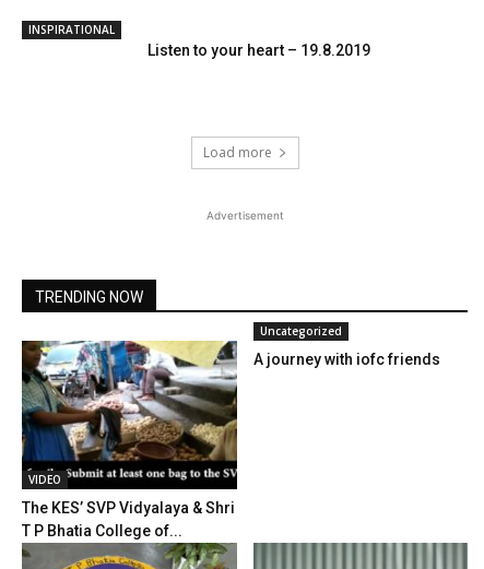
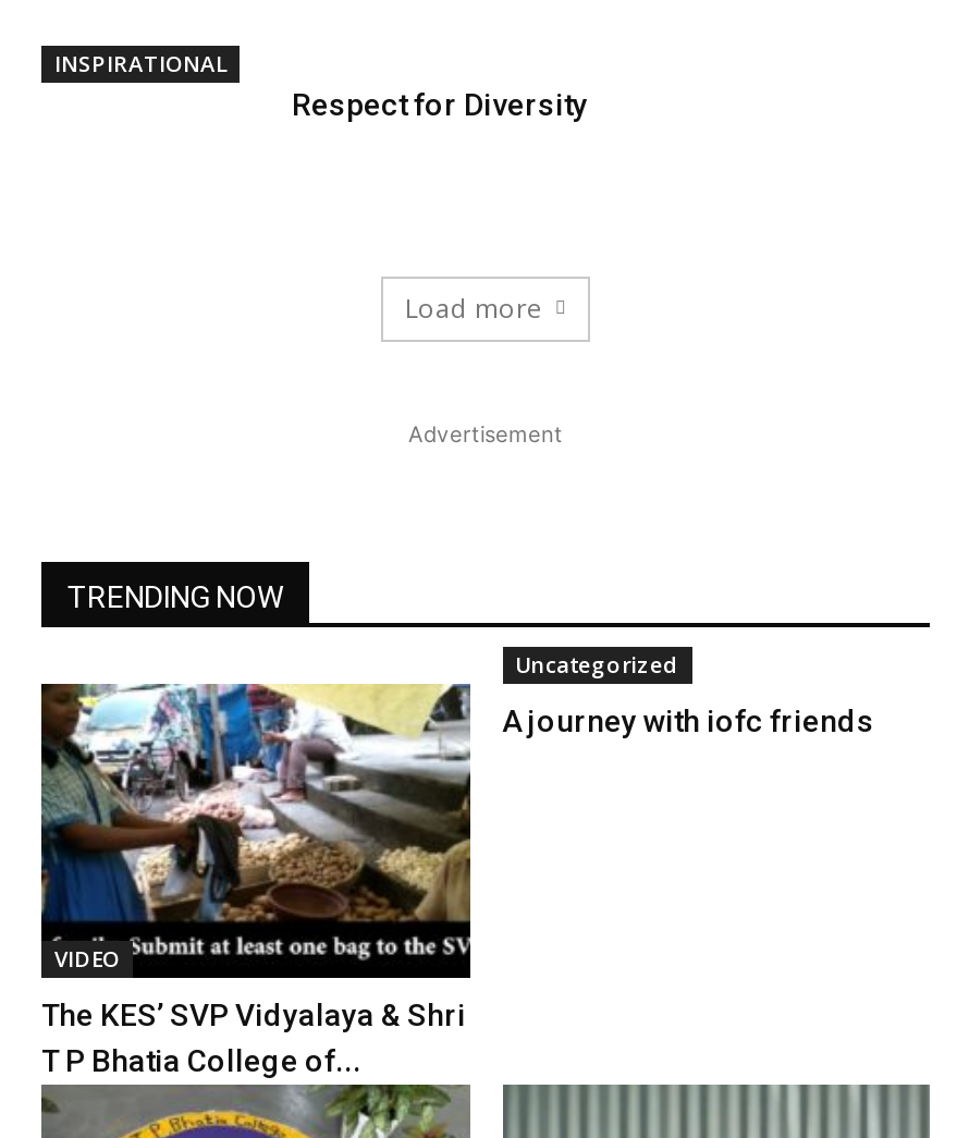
- Listen to your heart – 19.8.2019
+ Respect for Diversity
